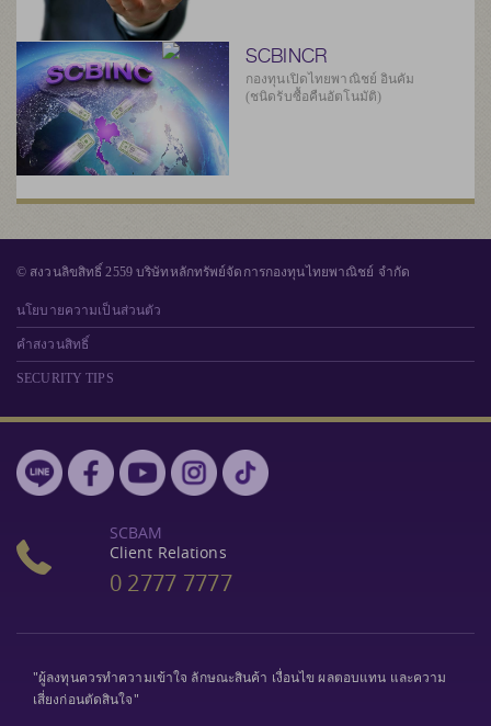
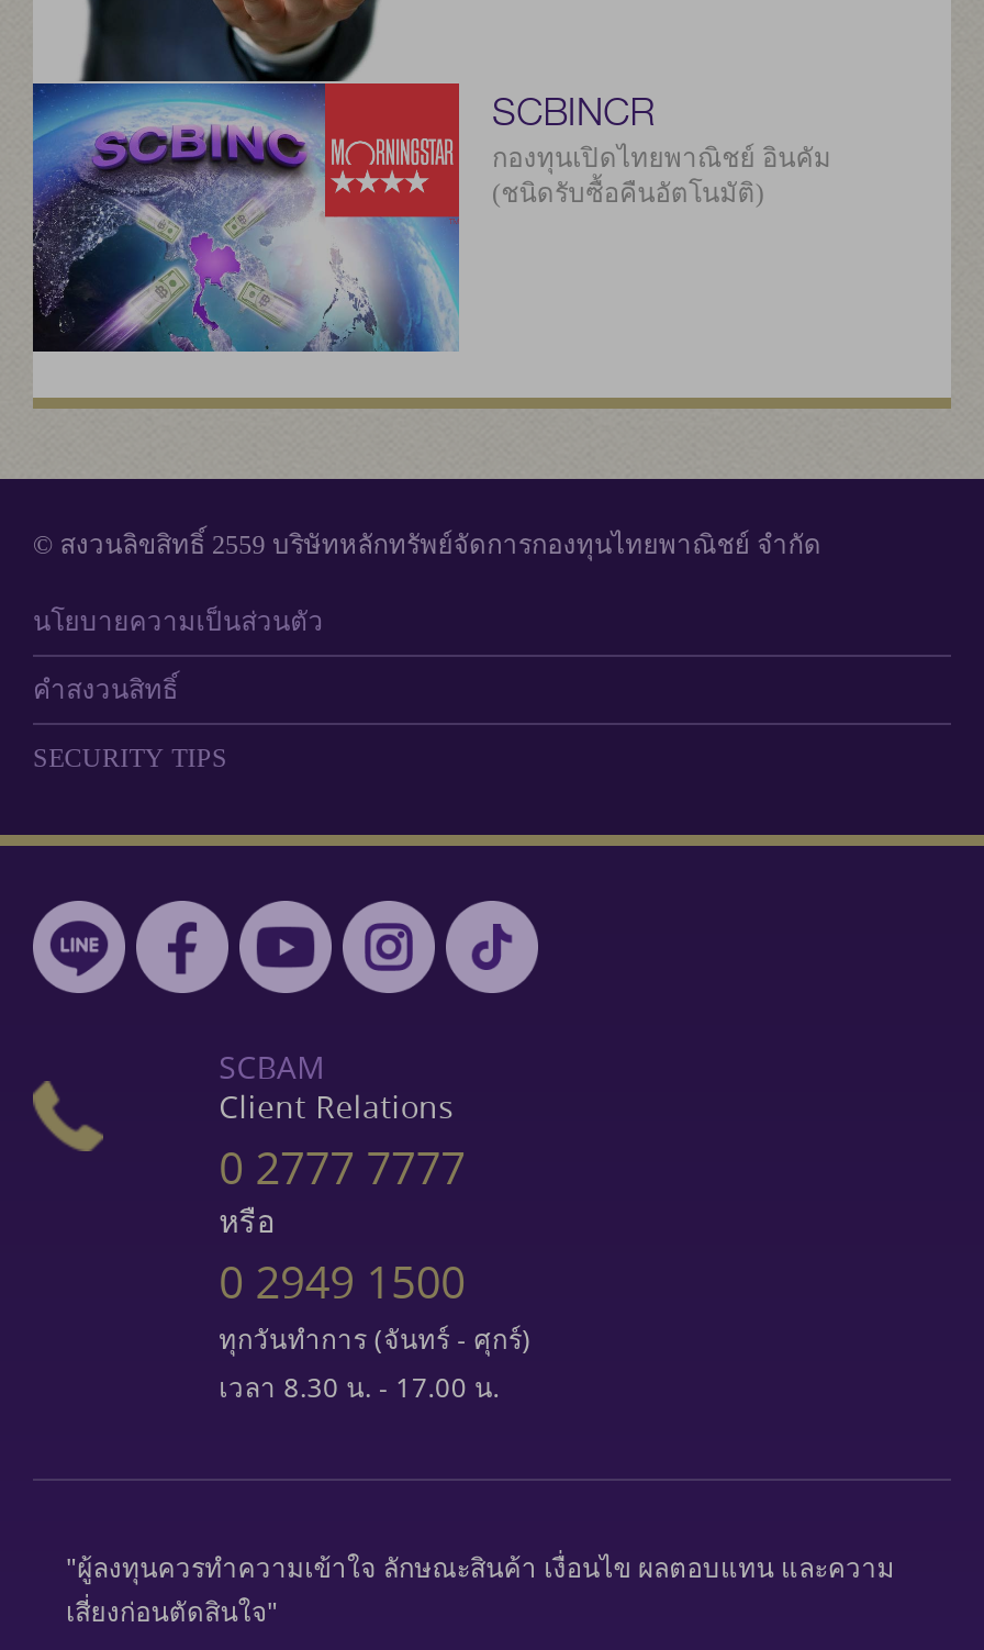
- [image]
+ [image]

+ หรือ
+ 0 2949 1500
+ ทุกวันทำการ (จันทร์ - ศุกร์)
+ เวลา 8.30 น. - 17.00 น.
